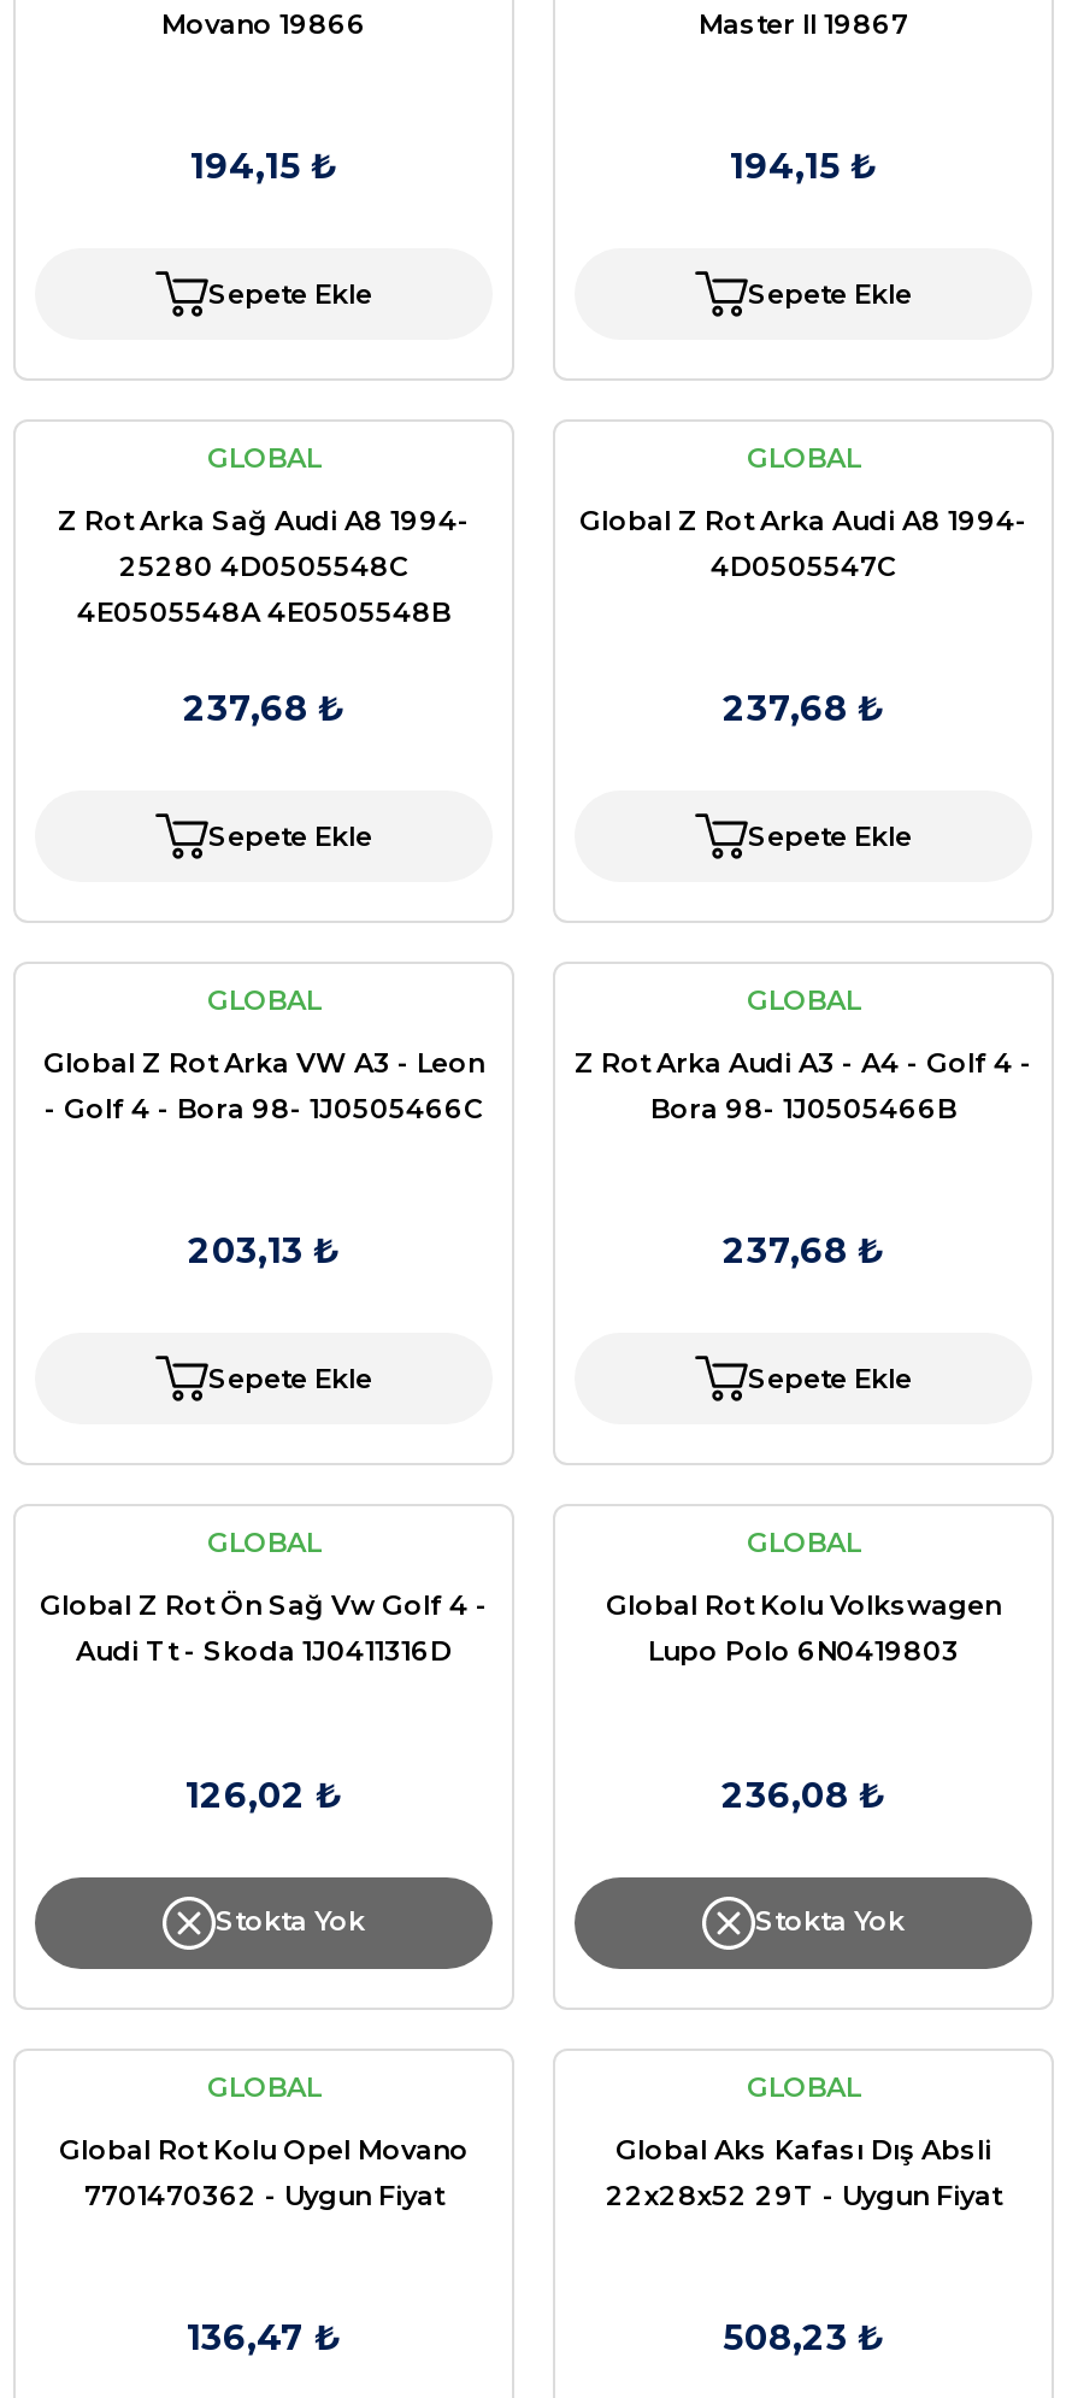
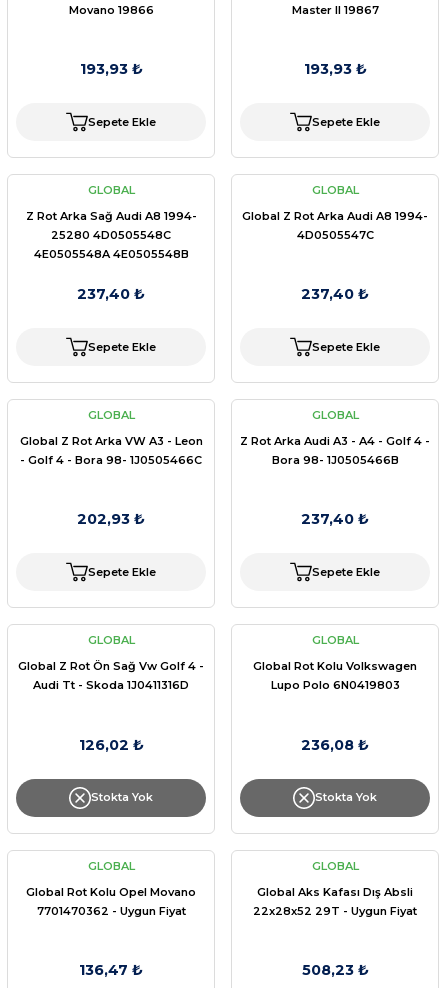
- 194,15 ₺
+ 193,93 ₺

- 194,15 ₺
+ 193,93 ₺

- 237,68 ₺
+ 237,40 ₺

- 237,68 ₺
+ 237,40 ₺

- 203,13 ₺
+ 202,93 ₺

- 237,68 ₺
+ 237,40 ₺
